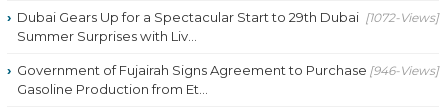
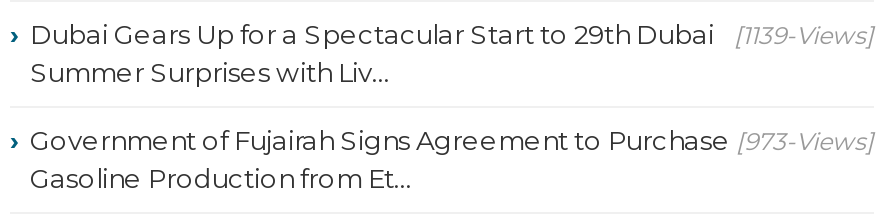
- Dubai Gears Up for a Spectacular Start to 29th Dubai [1072-Views]
+ Dubai Gears Up for a Spectacular Start to 29th Dubai [1139-Views]

- Government of Fujairah Signs Agreement to Purchase [946-Views]
+ Government of Fujairah Signs Agreement to Purchase [973-Views]
